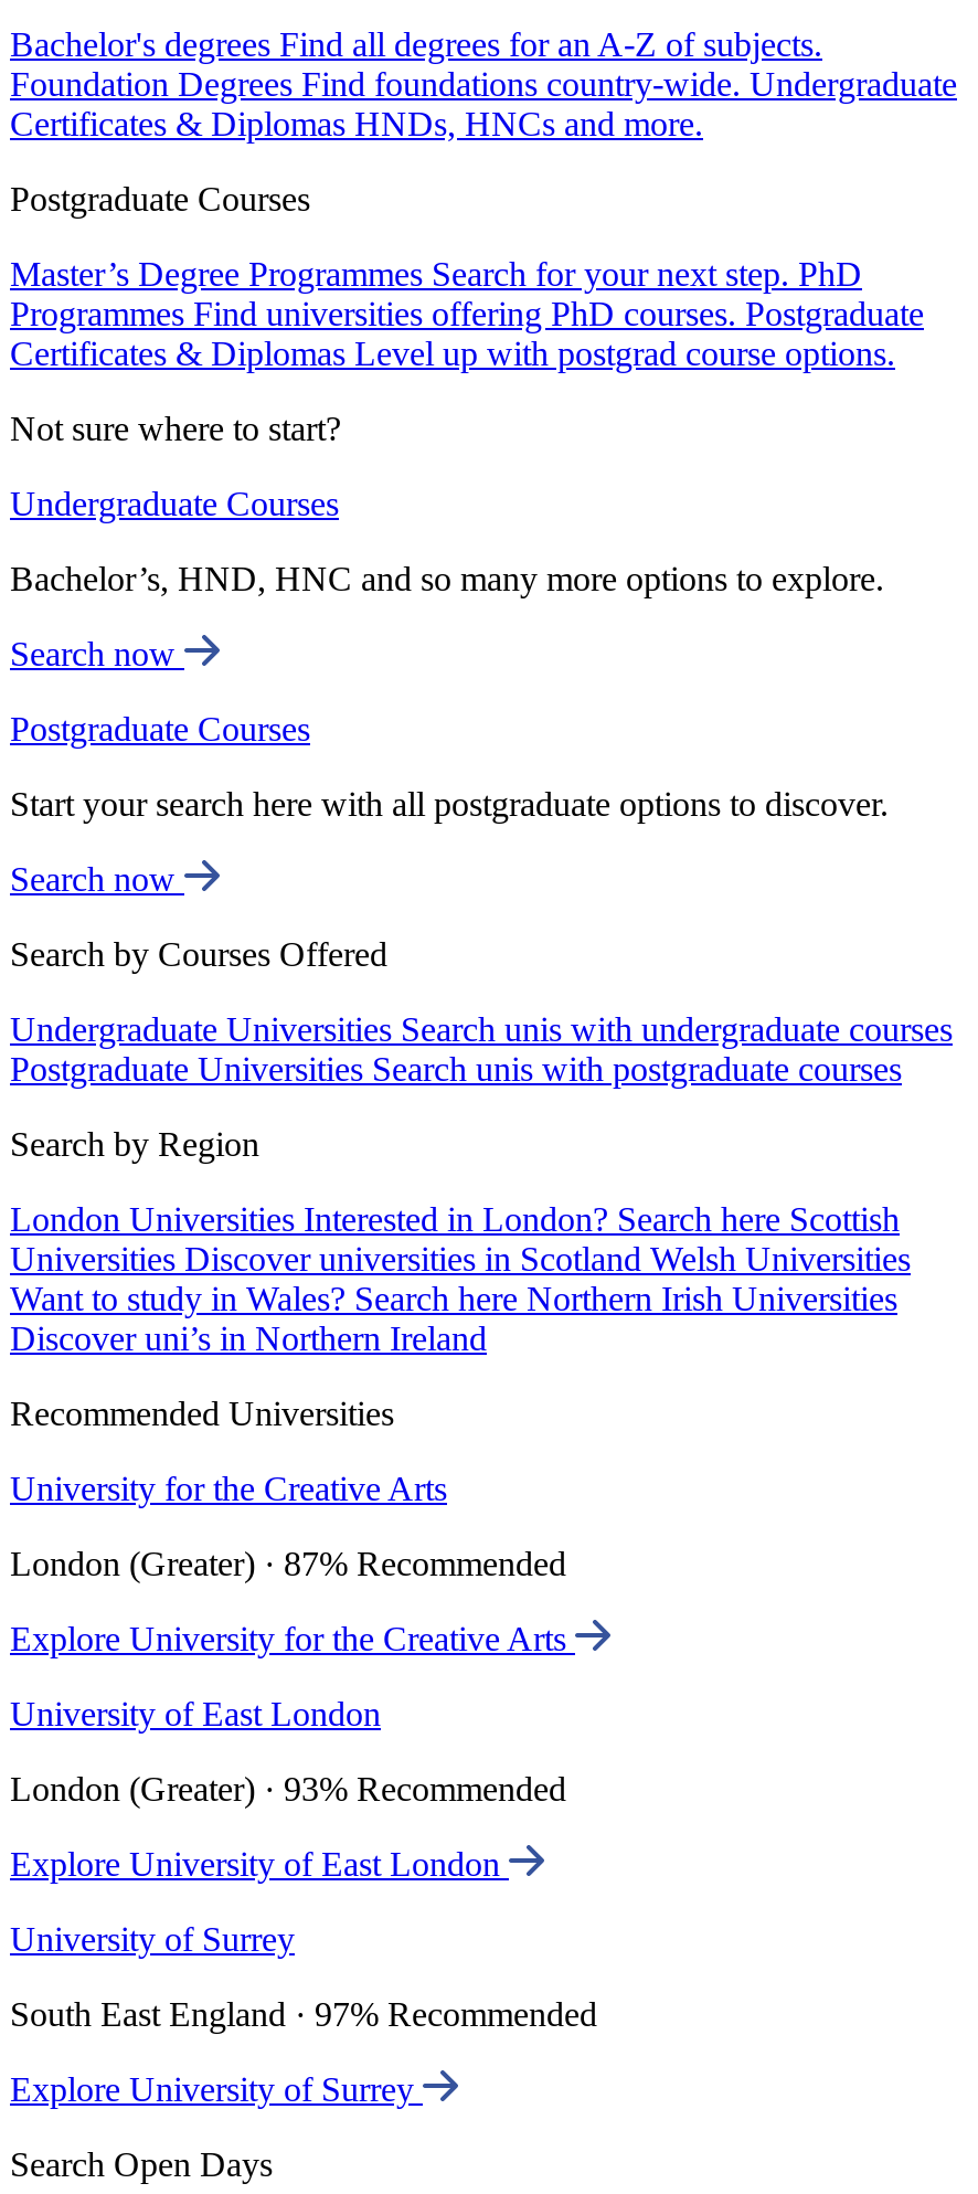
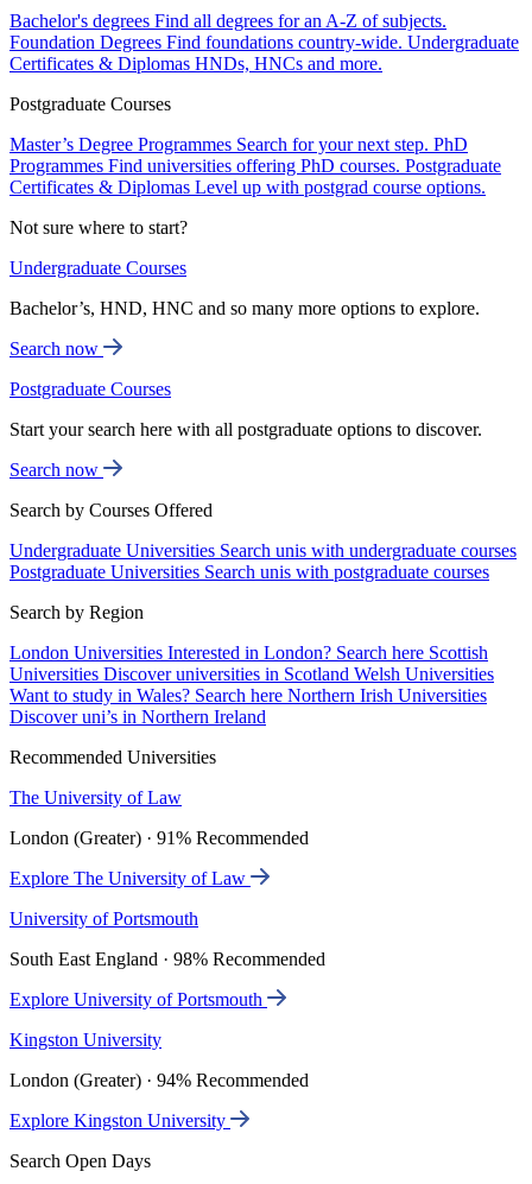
- University for the Creative Arts
+ The University of Law

- London (Greater) · 87% Recommended
+ London (Greater) · 91% Recommended

- Explore University for the Creative Arts
+ Explore The University of Law

- University of East London
+ University of Portsmouth

- London (Greater) · 93% Recommended
+ South East England · 98% Recommended

- Explore University of East London
+ Explore University of Portsmouth

- University of Surrey
+ Kingston University

- South East England · 97% Recommended
+ London (Greater) · 94% Recommended

- Explore University of Surrey
+ Explore Kingston University
